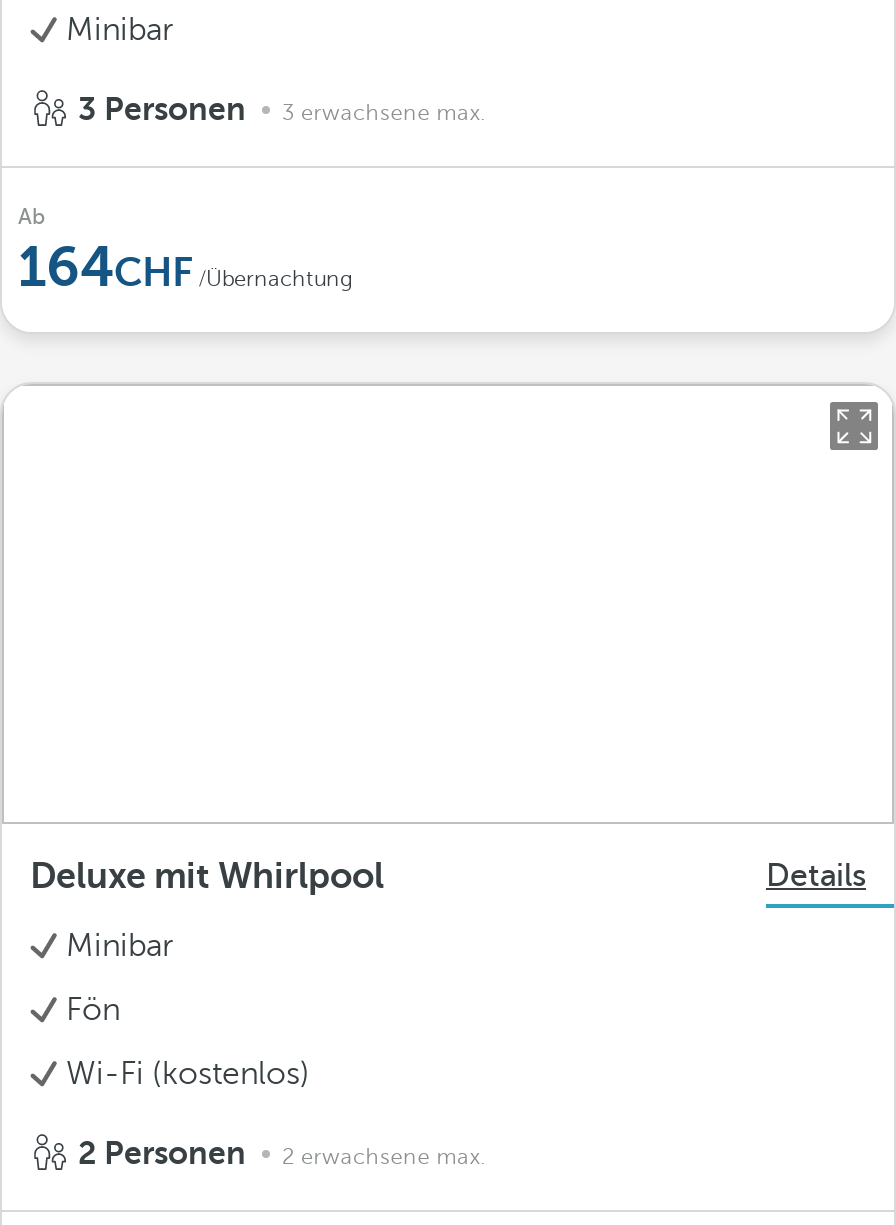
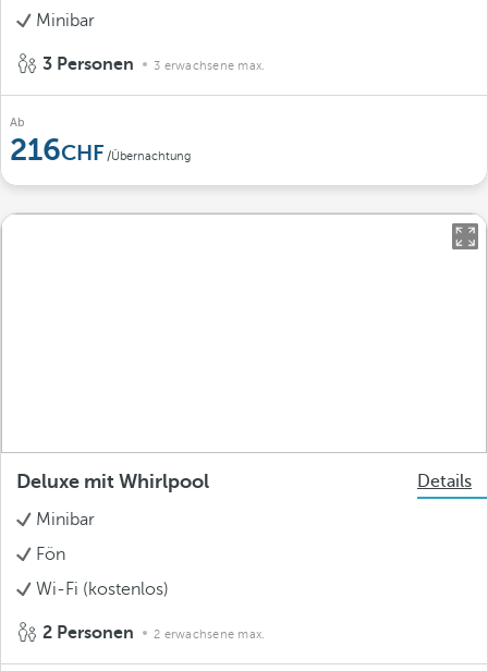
- 164
+ 216
